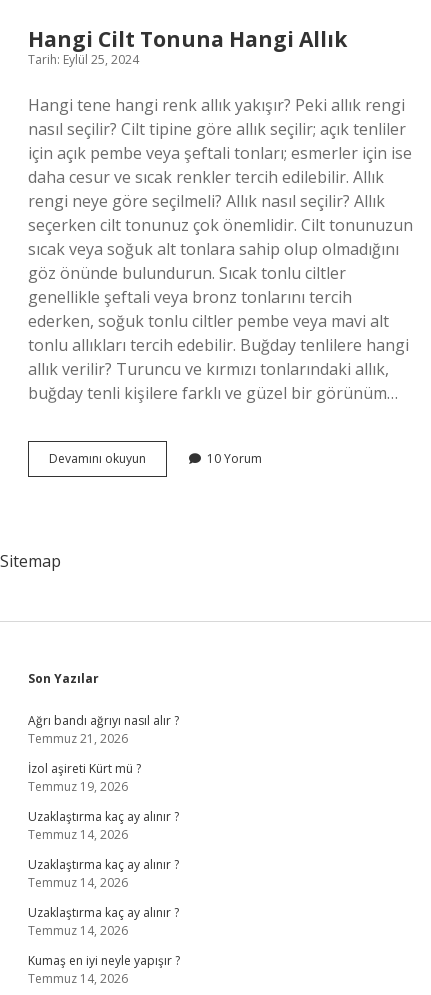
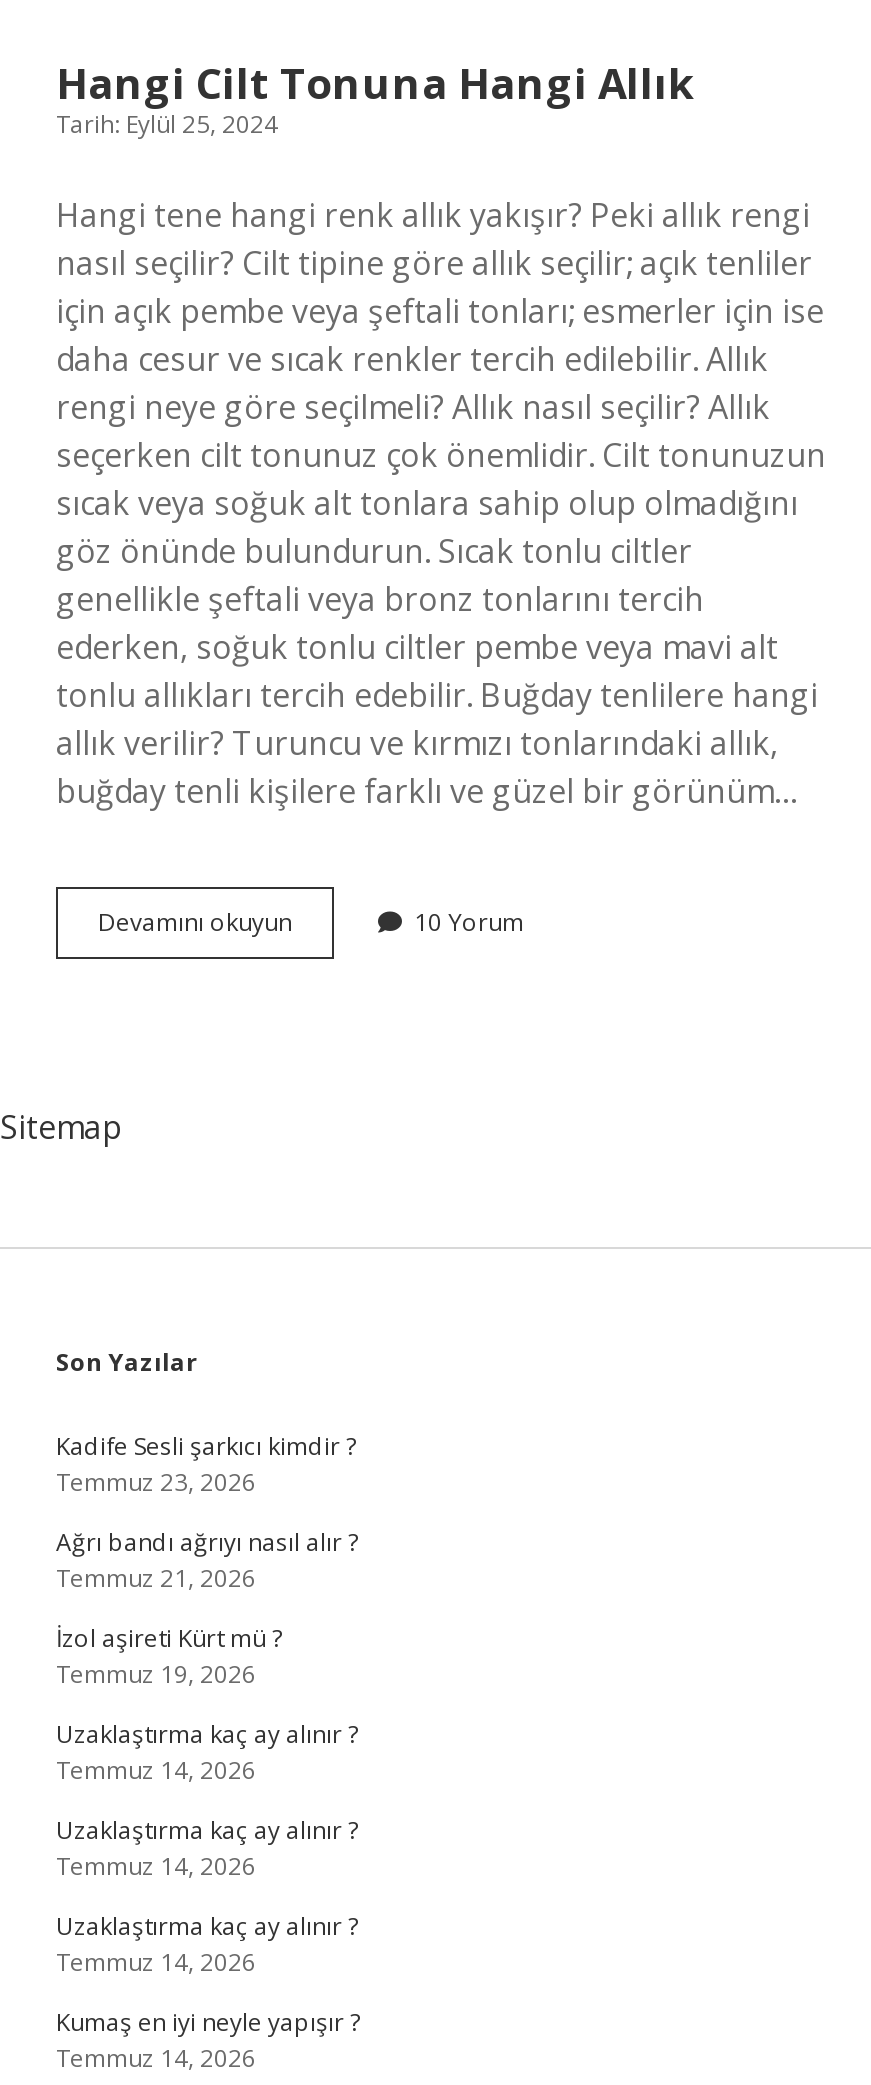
+ Kadife Sesli şarkıcı kimdir ?
+ Temmuz 23, 2026
